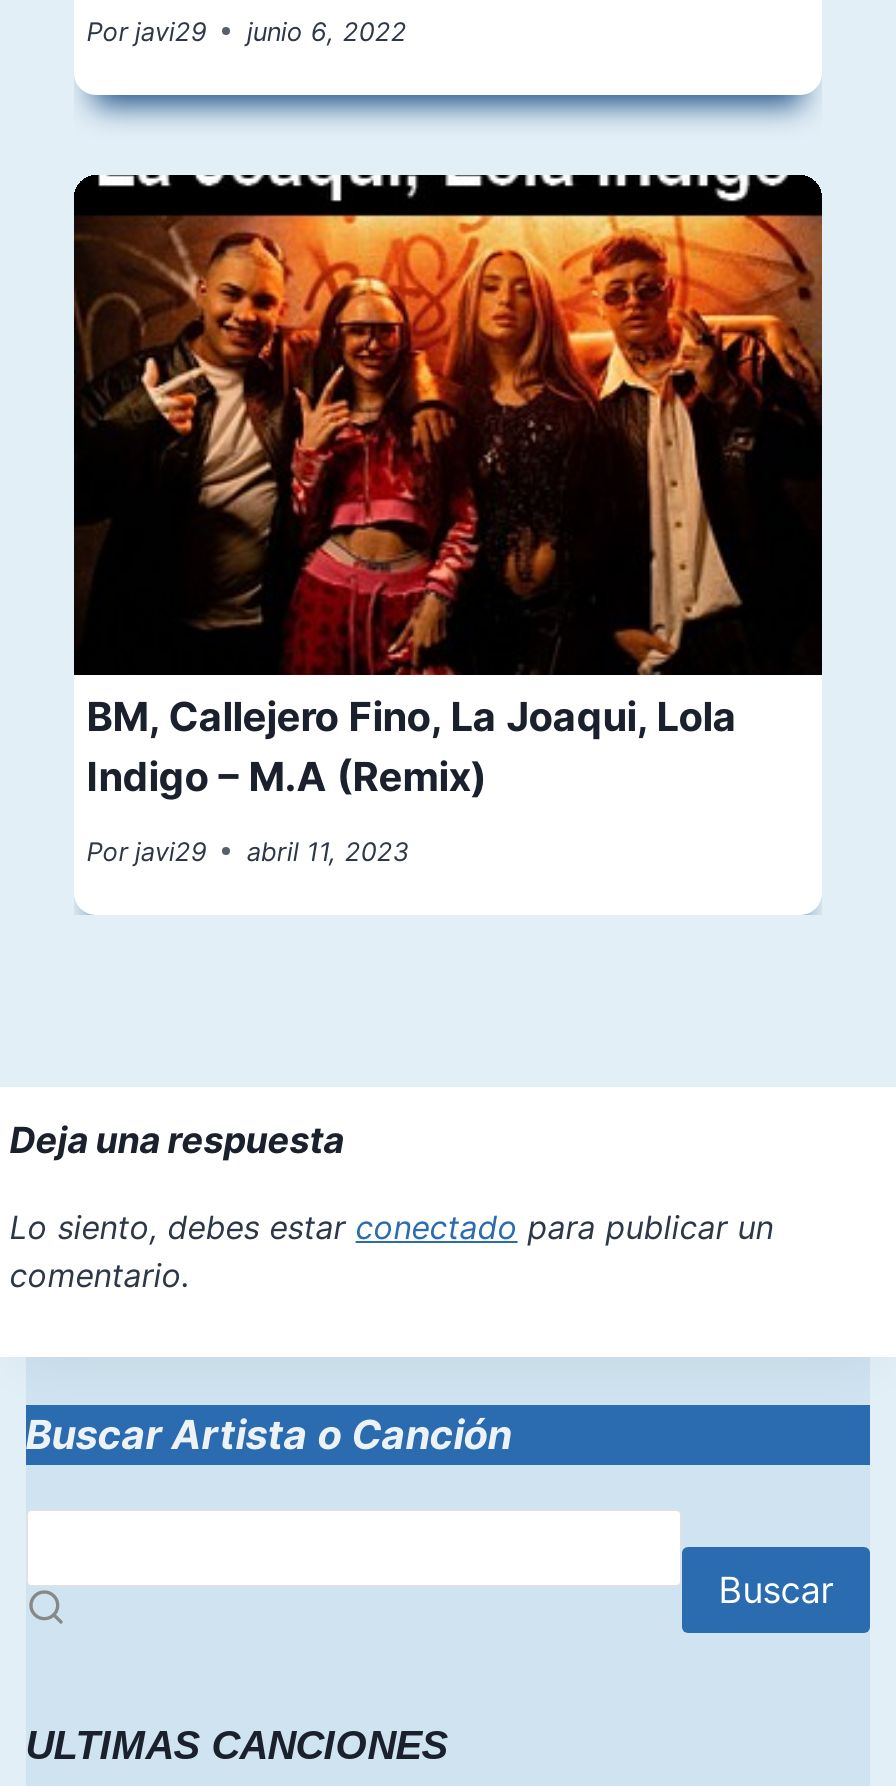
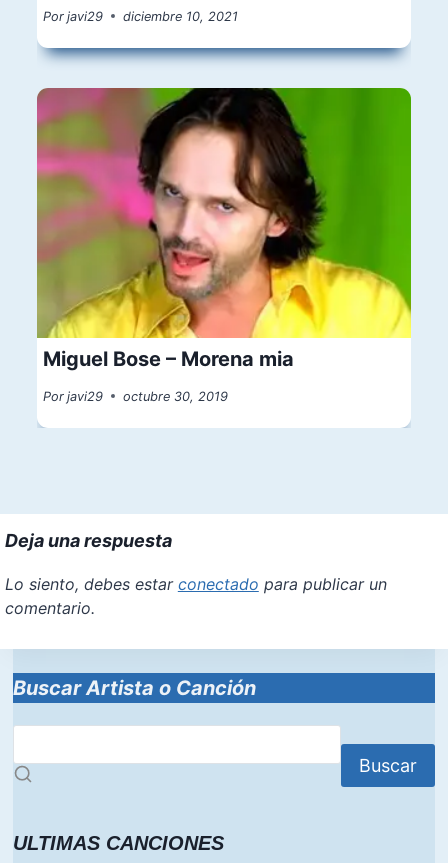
- Por javi29 junio 6, 2022
+ Por javi29 diciembre 10, 2021

- [image]
- BM, Callejero Fino, La Joaqui, Lola
- Indigo – M.A (Remix)
+ [image]
+ Miguel Bose – Morena mia

- Por javi29 abril 11, 2023
+ Por javi29 octubre 30, 2019
